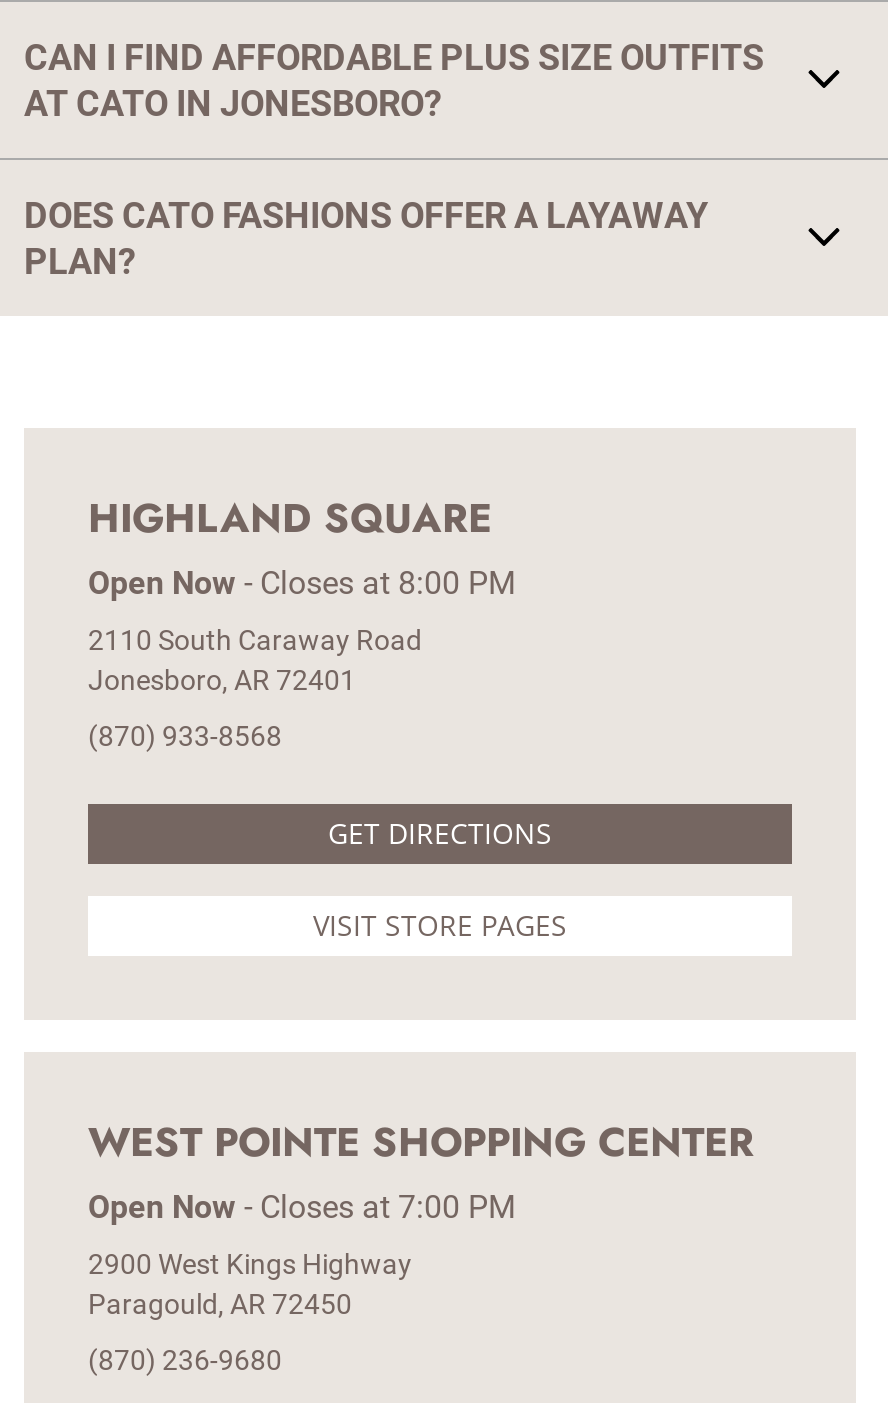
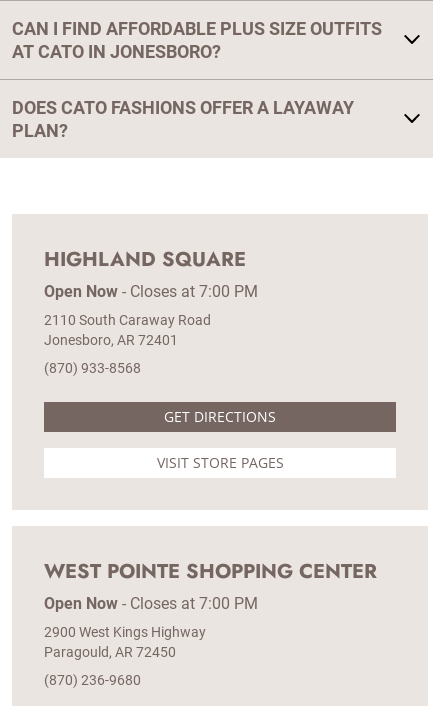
- Open Now - Closes at 8:00 PM
+ Open Now - Closes at 7:00 PM
